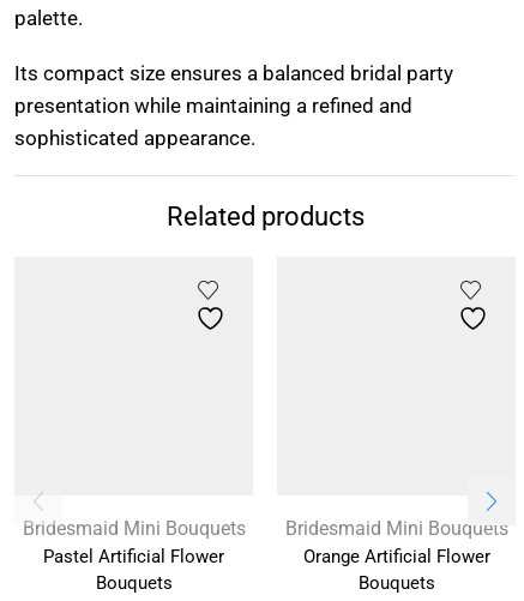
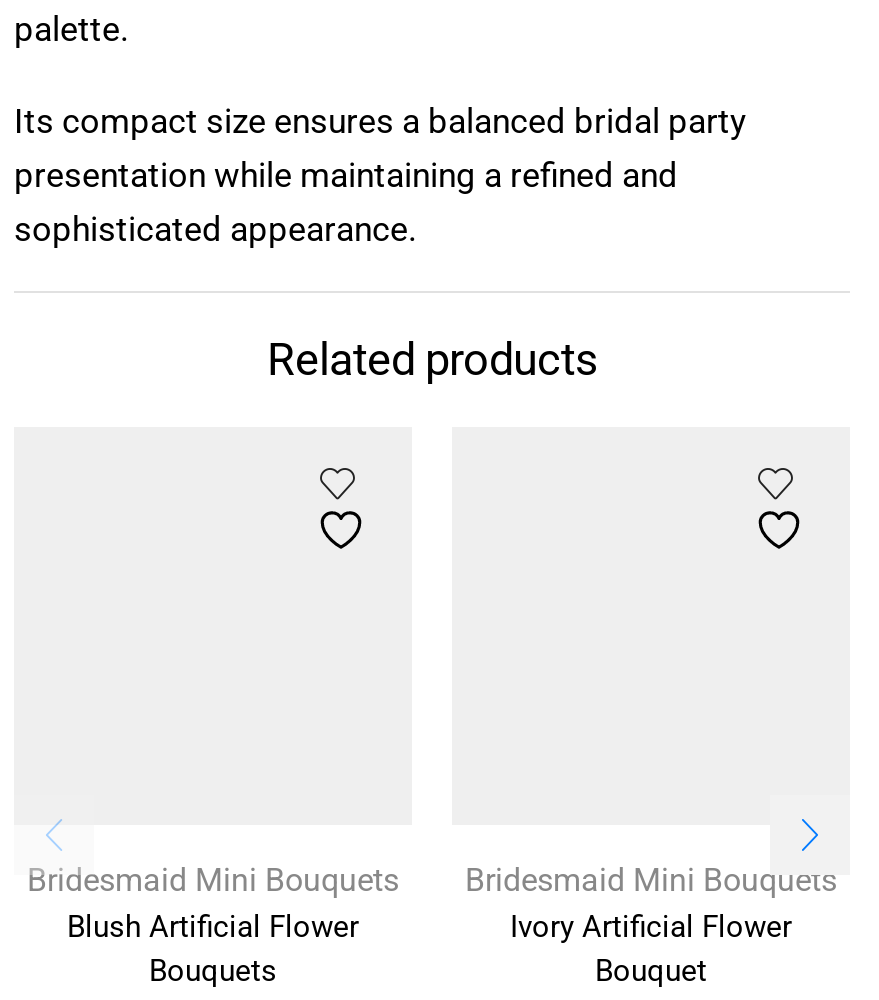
- Pastel Artificial Flower
+ Blush Artificial Flower

- Orange Artificial Flower
- Bouquets
+ Ivory Artificial Flower
+ Bouquet
